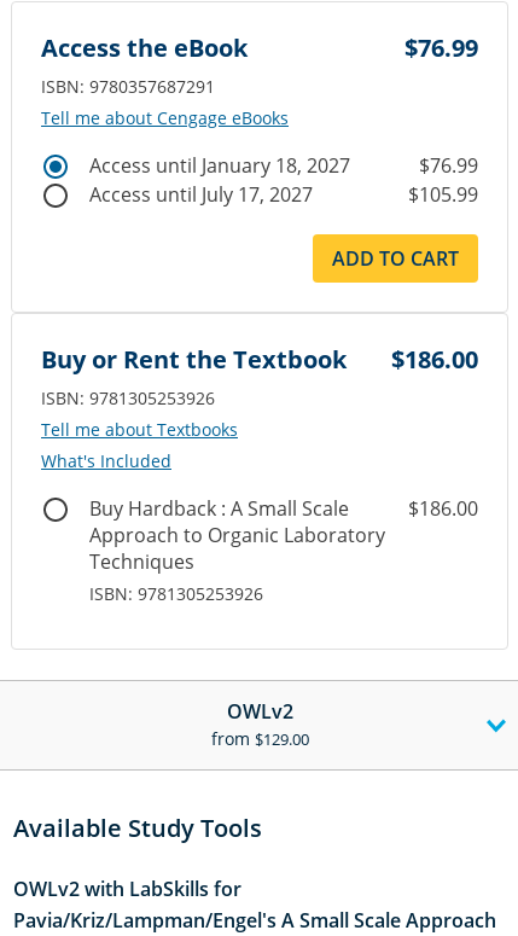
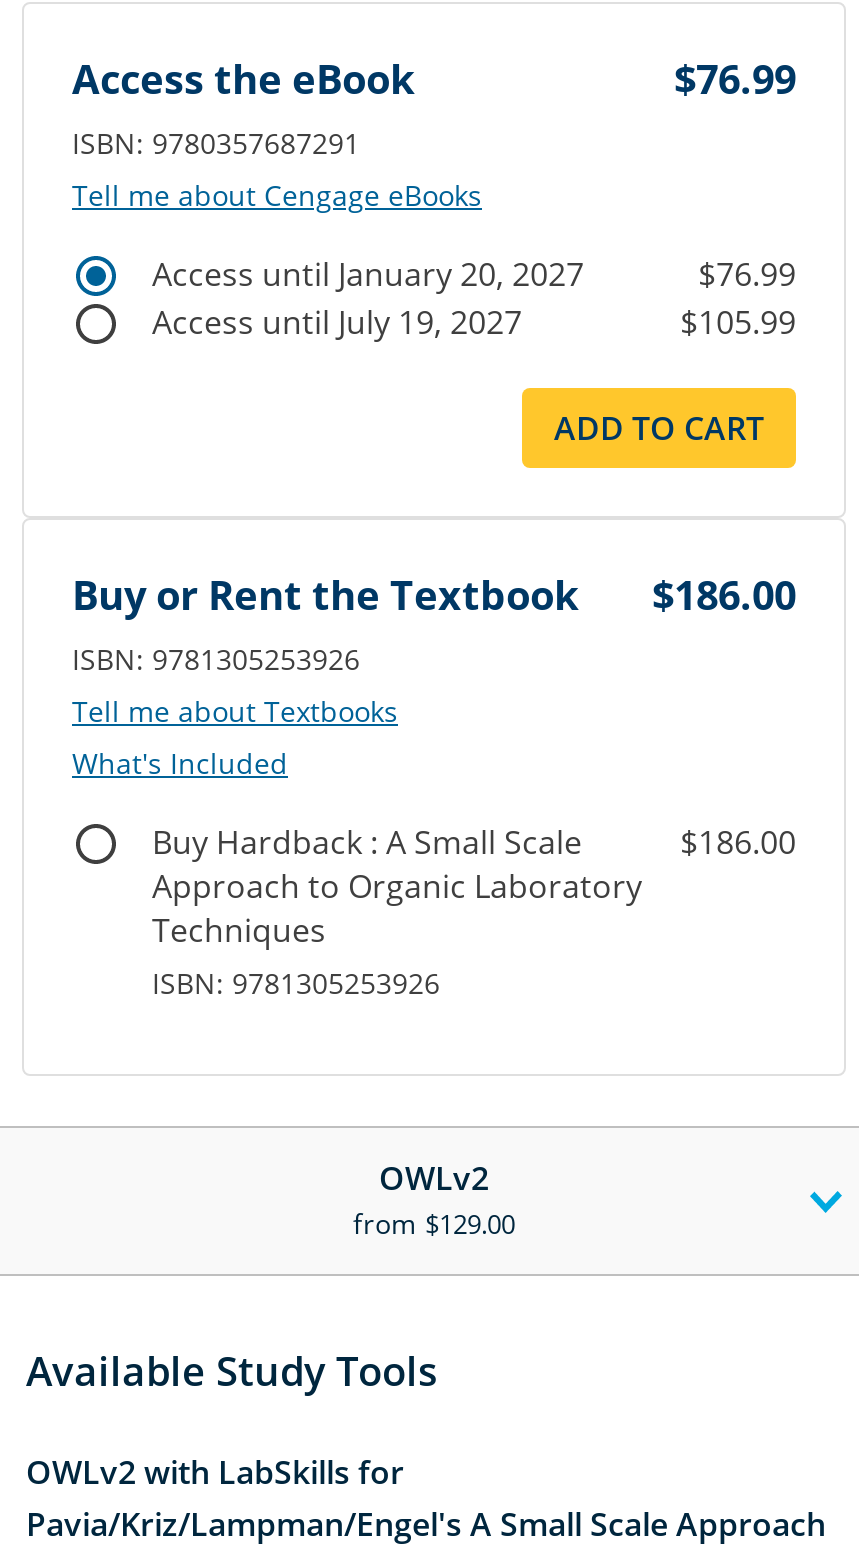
- Access until January 18, 2027
+ Access until January 20, 2027

- Access until July 17, 2027
+ Access until July 19, 2027
